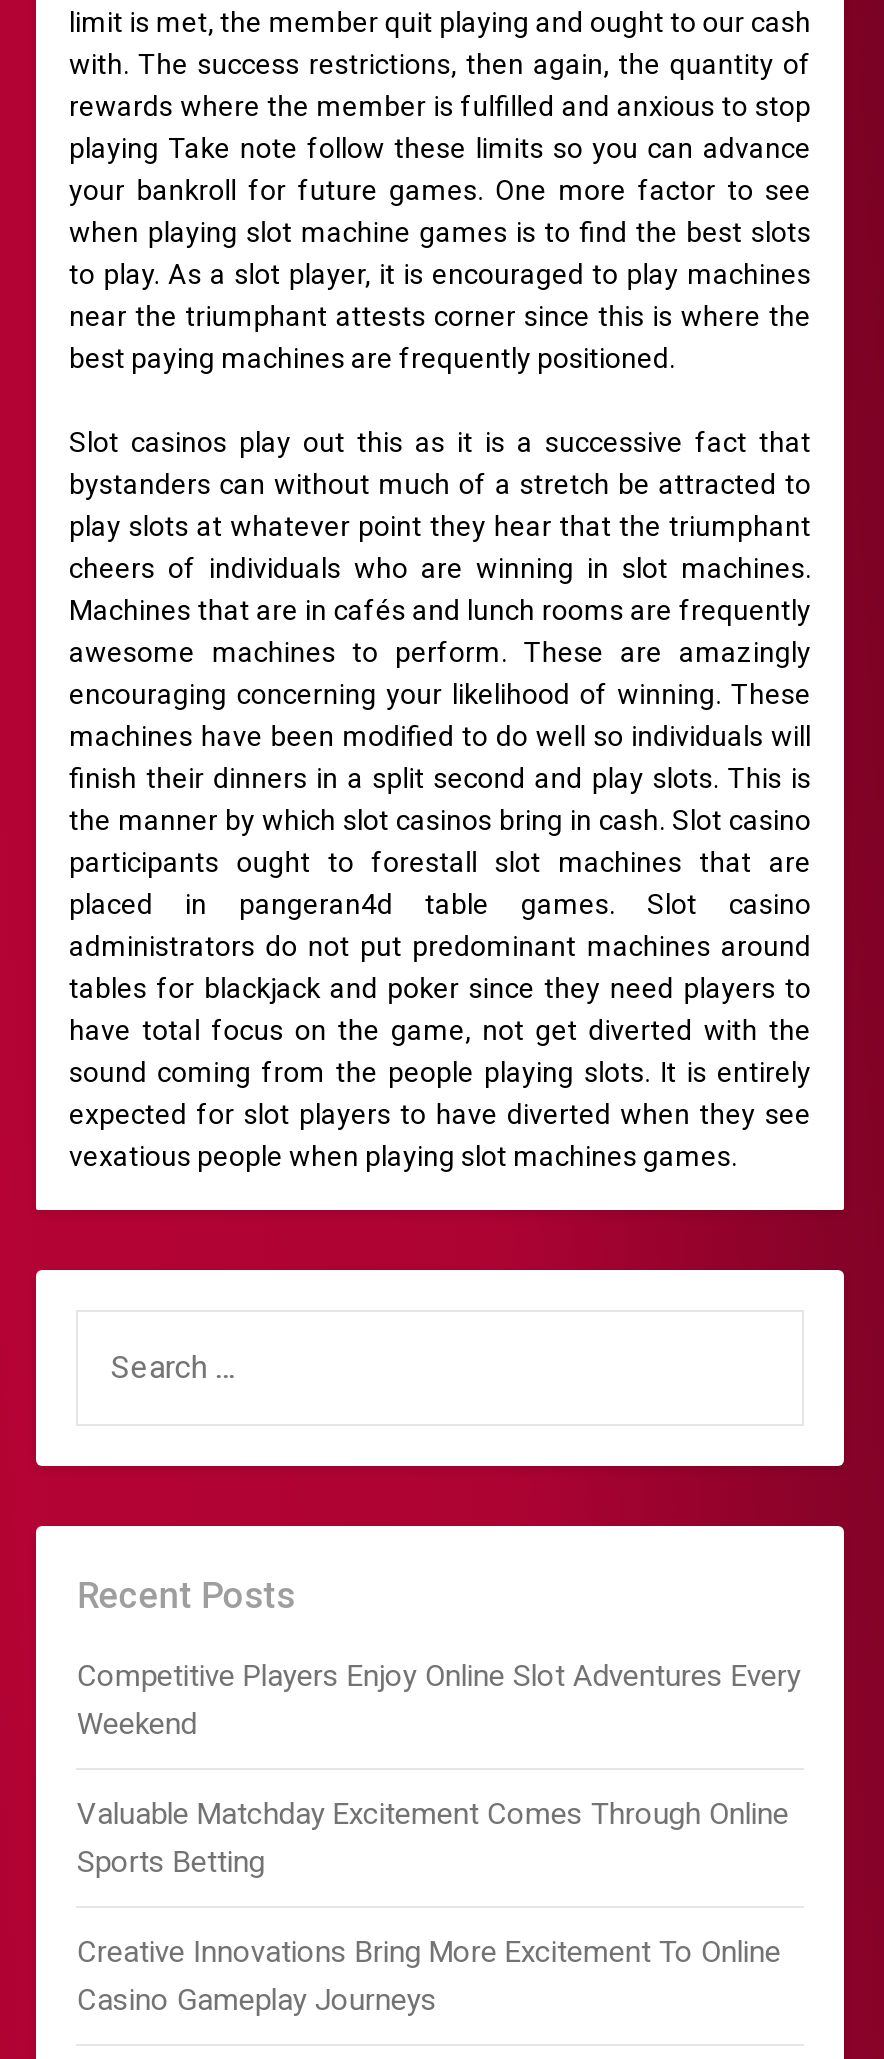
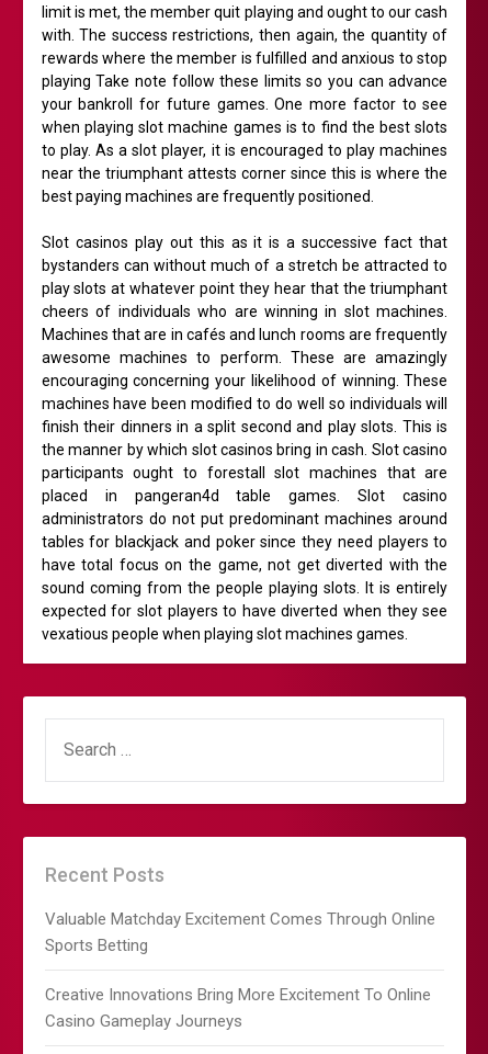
- Competitive Players Enjoy Online Slot Adventures Every
- Weekend
